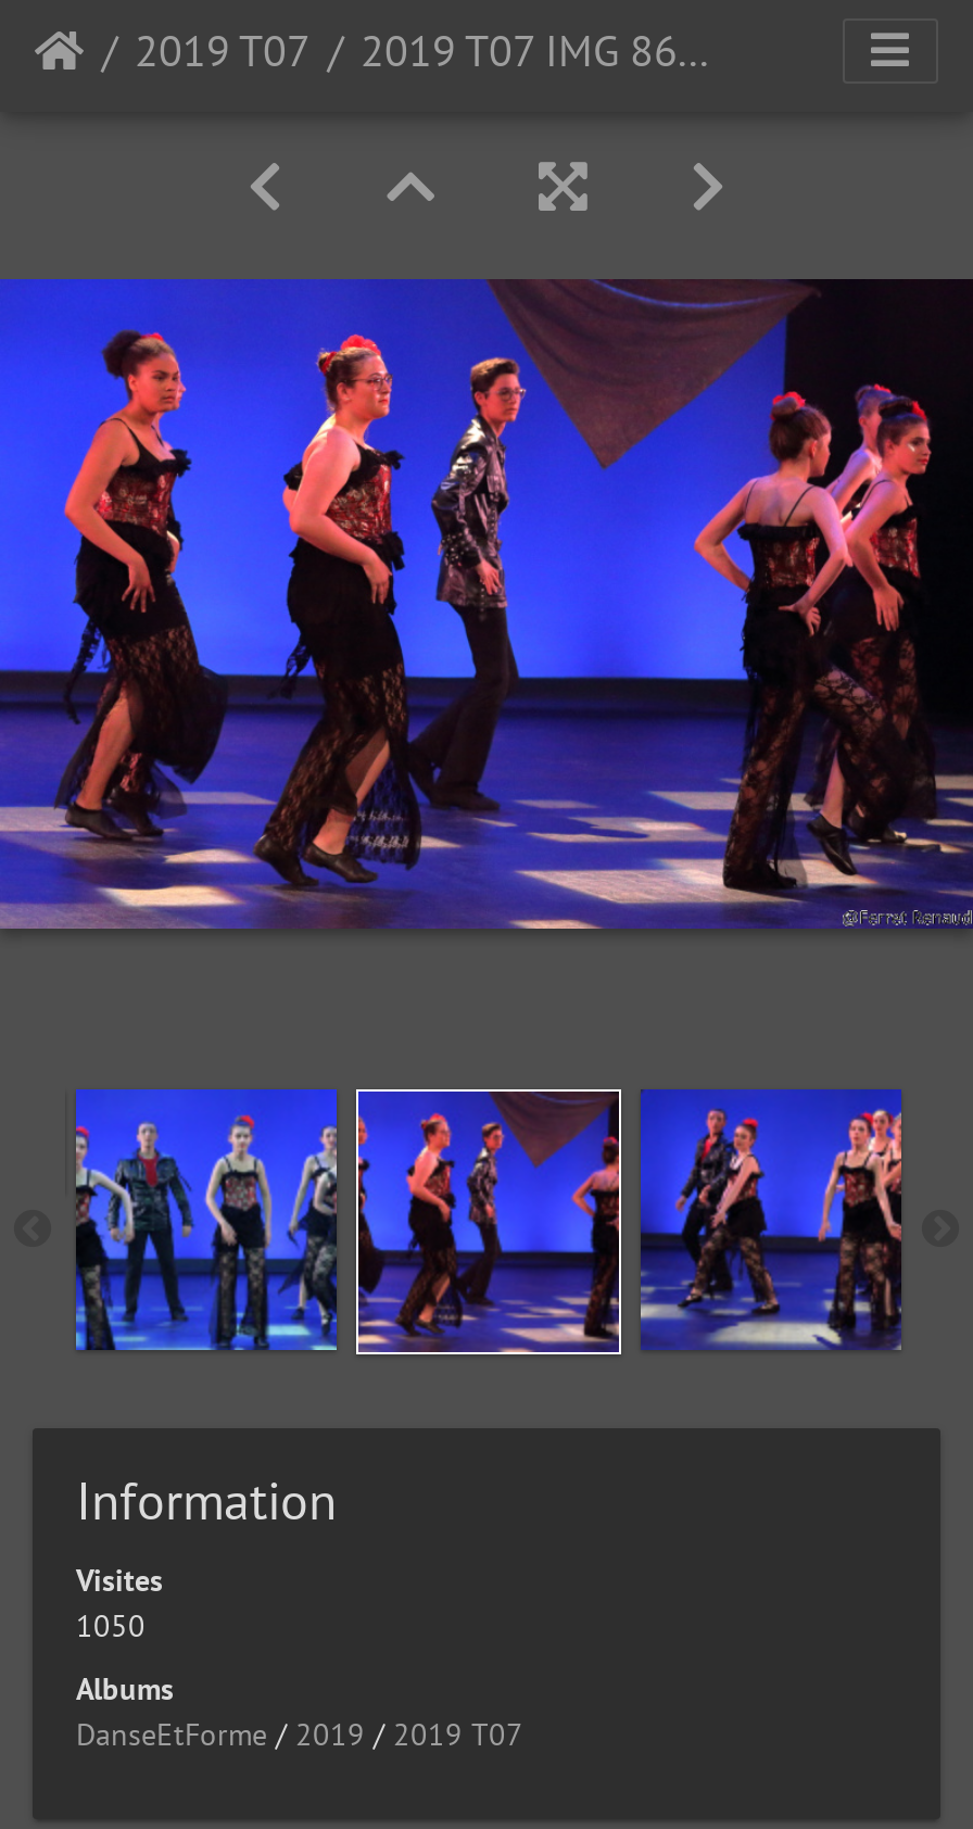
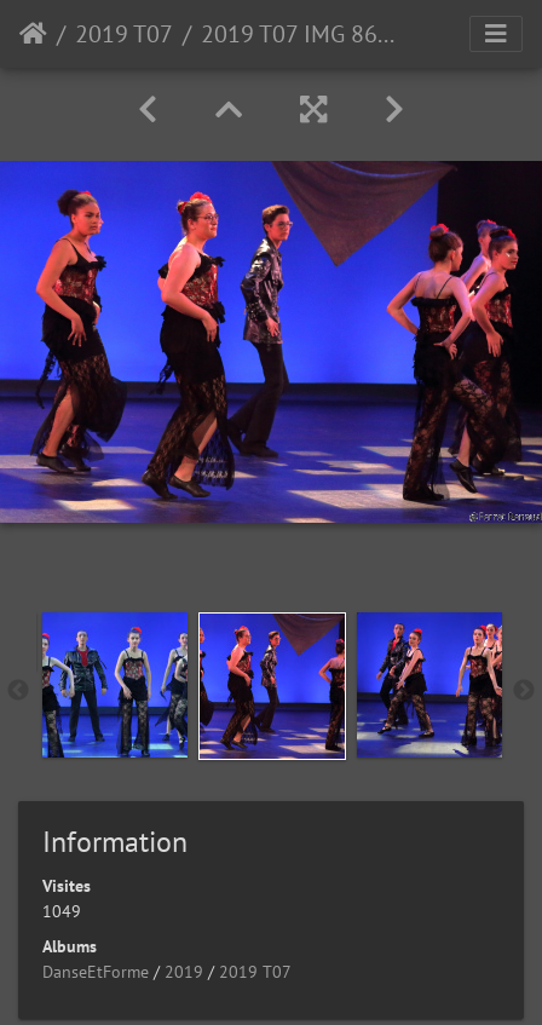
- 1050
+ 1049
